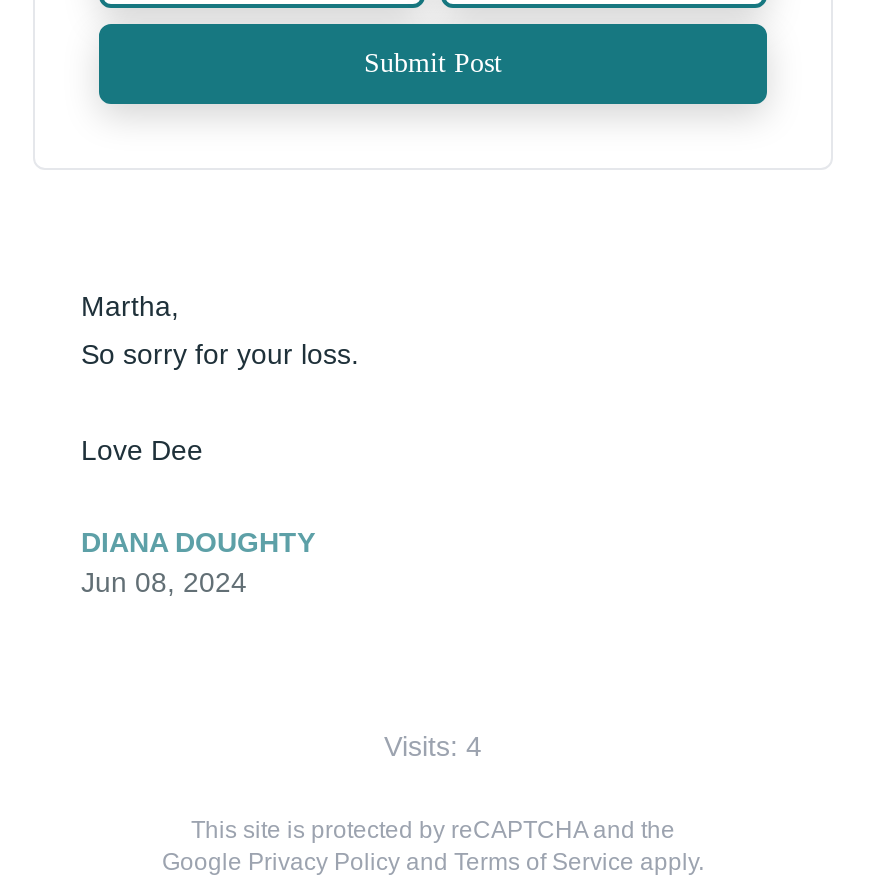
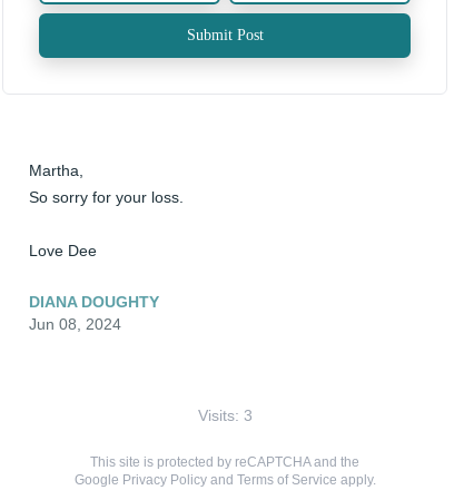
- Visits: 4
+ Visits: 3
